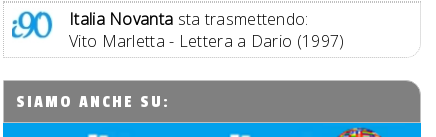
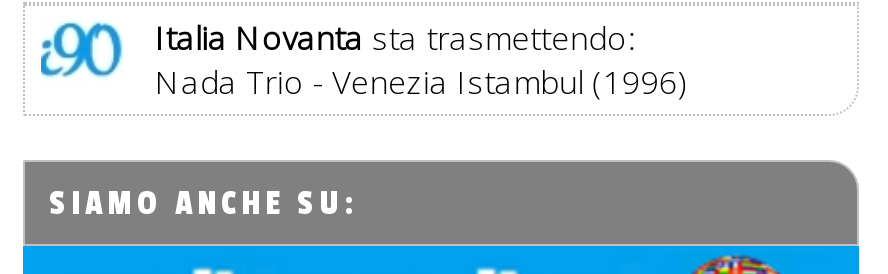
- Vito Marletta - Lettera a Dario (1997)
+ Nada Trio - Venezia Istambul (1996)
